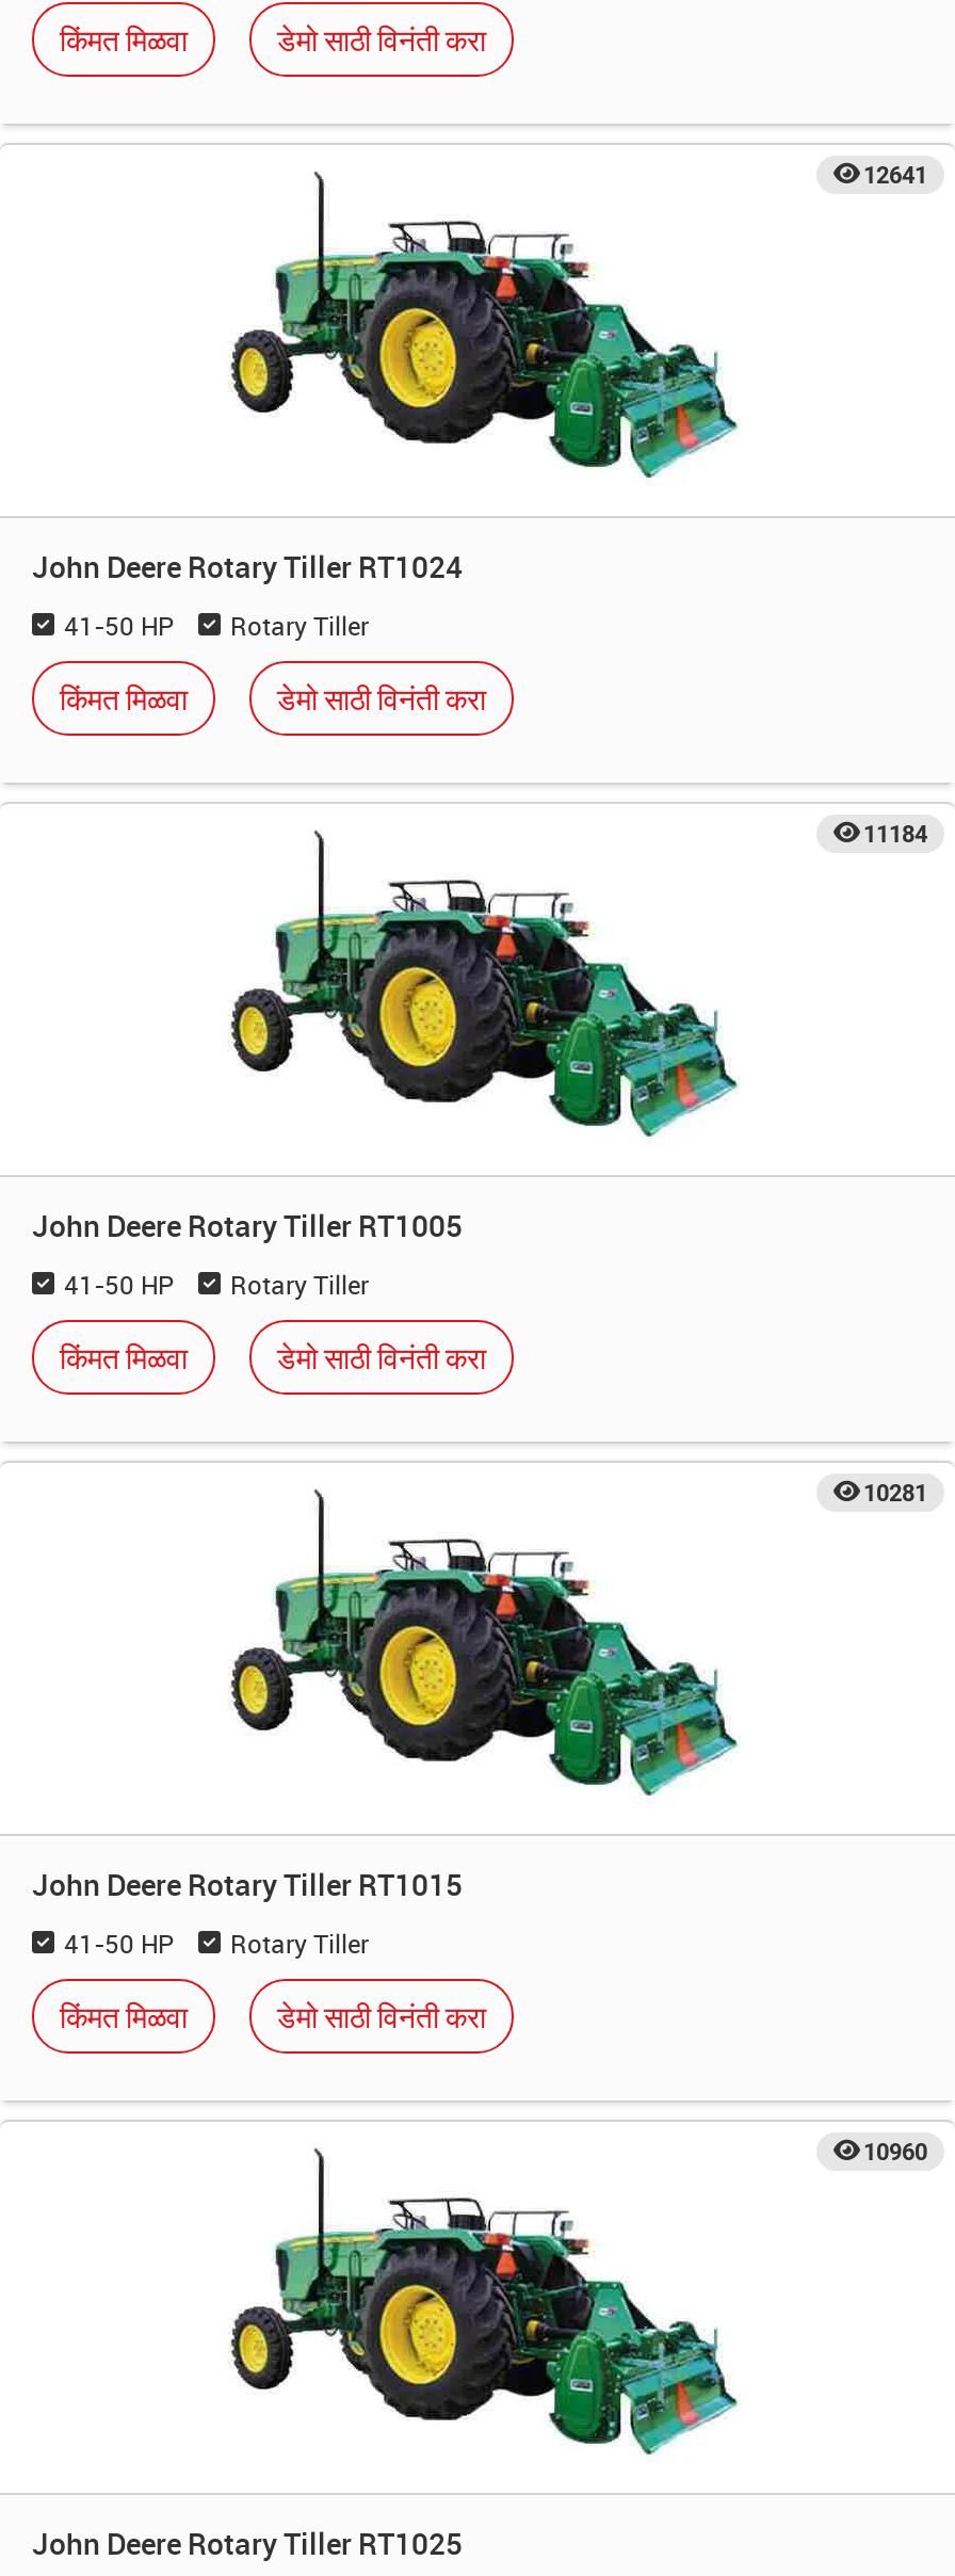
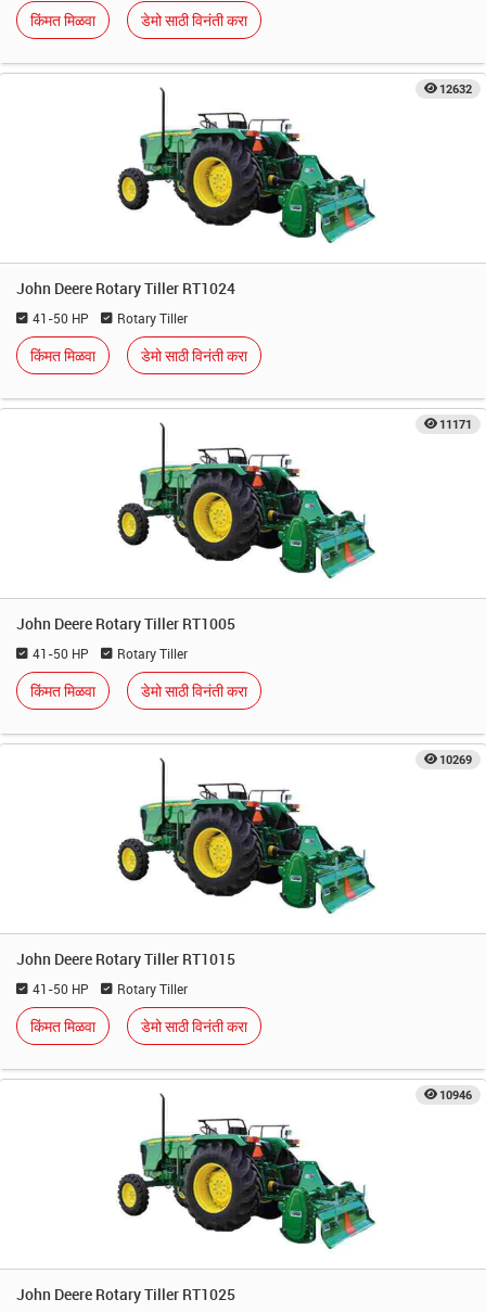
- 12641
+ 12632

- 11184
+ 11171

- 10281
+ 10269

- 10960
+ 10946
